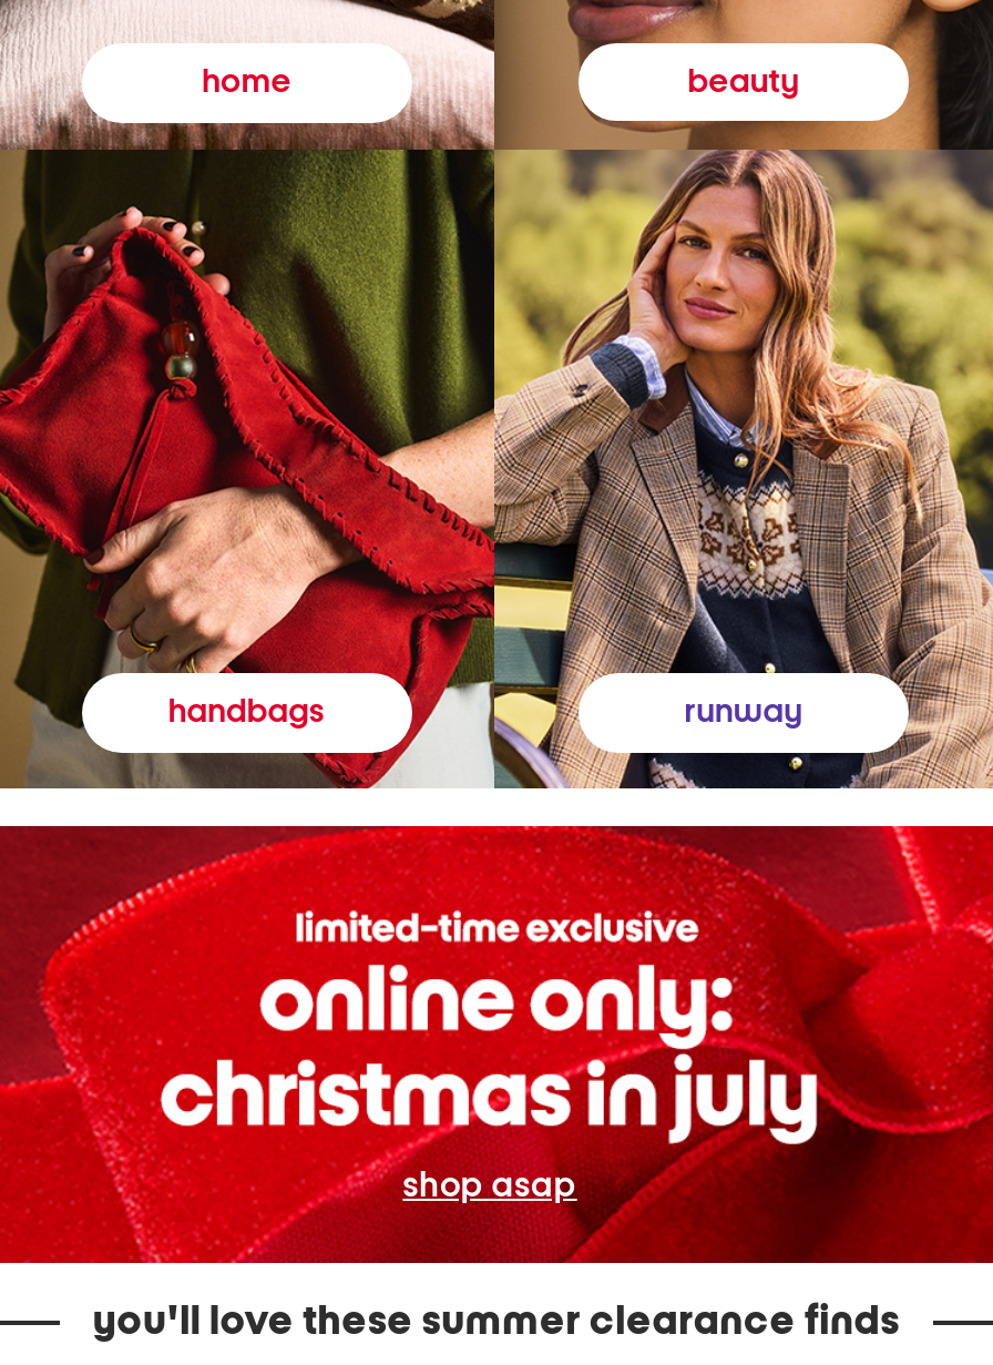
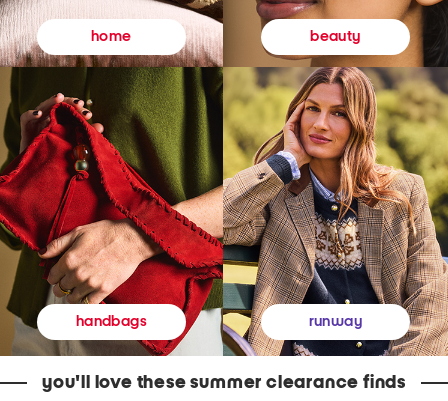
- [image]
- shop asap
